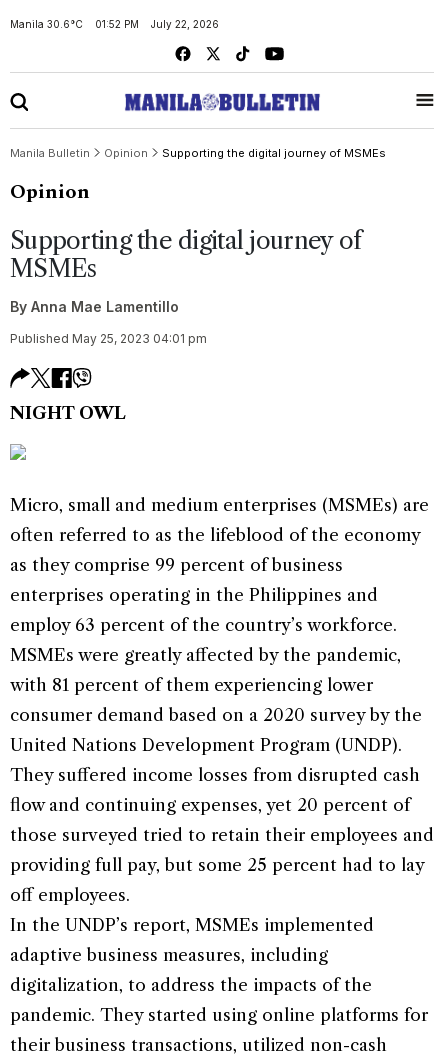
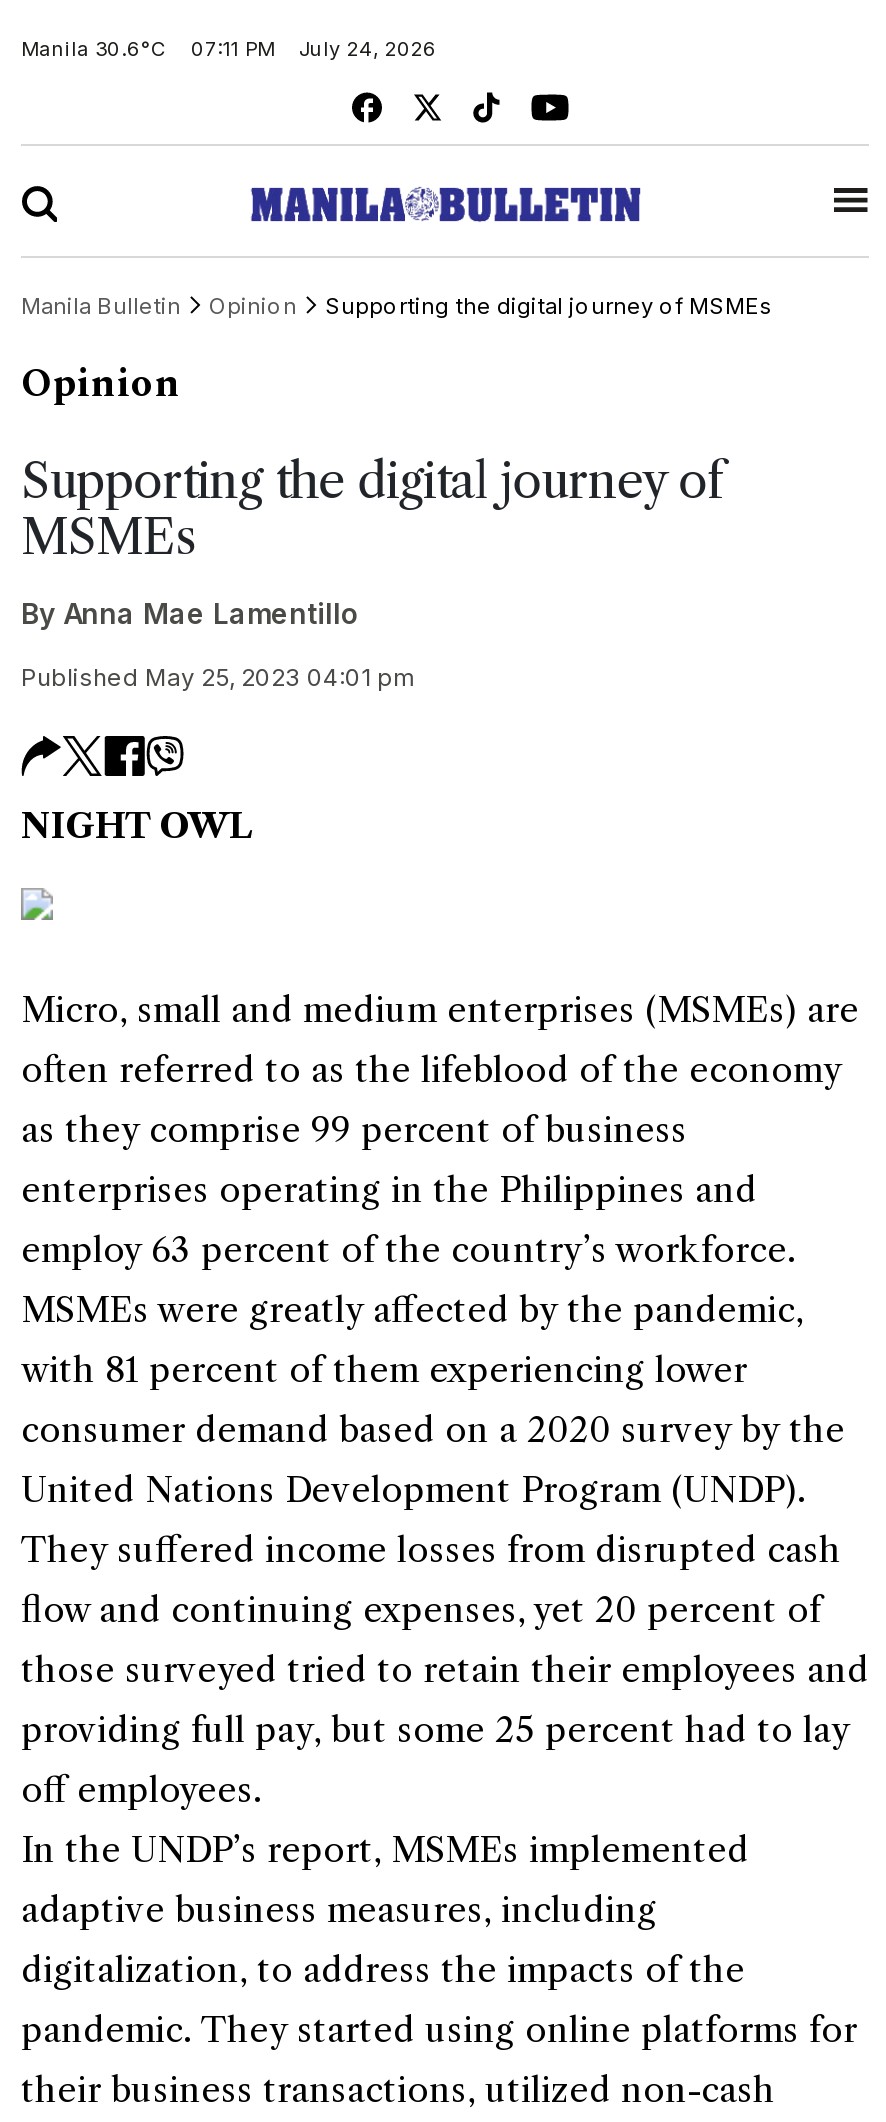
- 01:52 PM
+ 07:11 PM

- July 22, 2026
+ July 24, 2026
